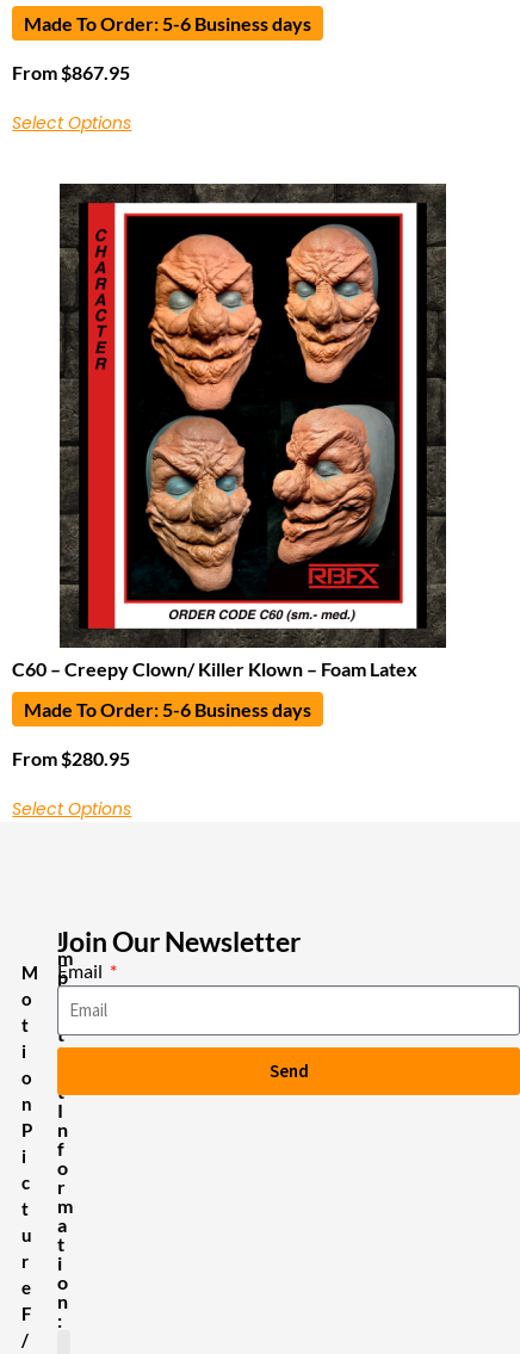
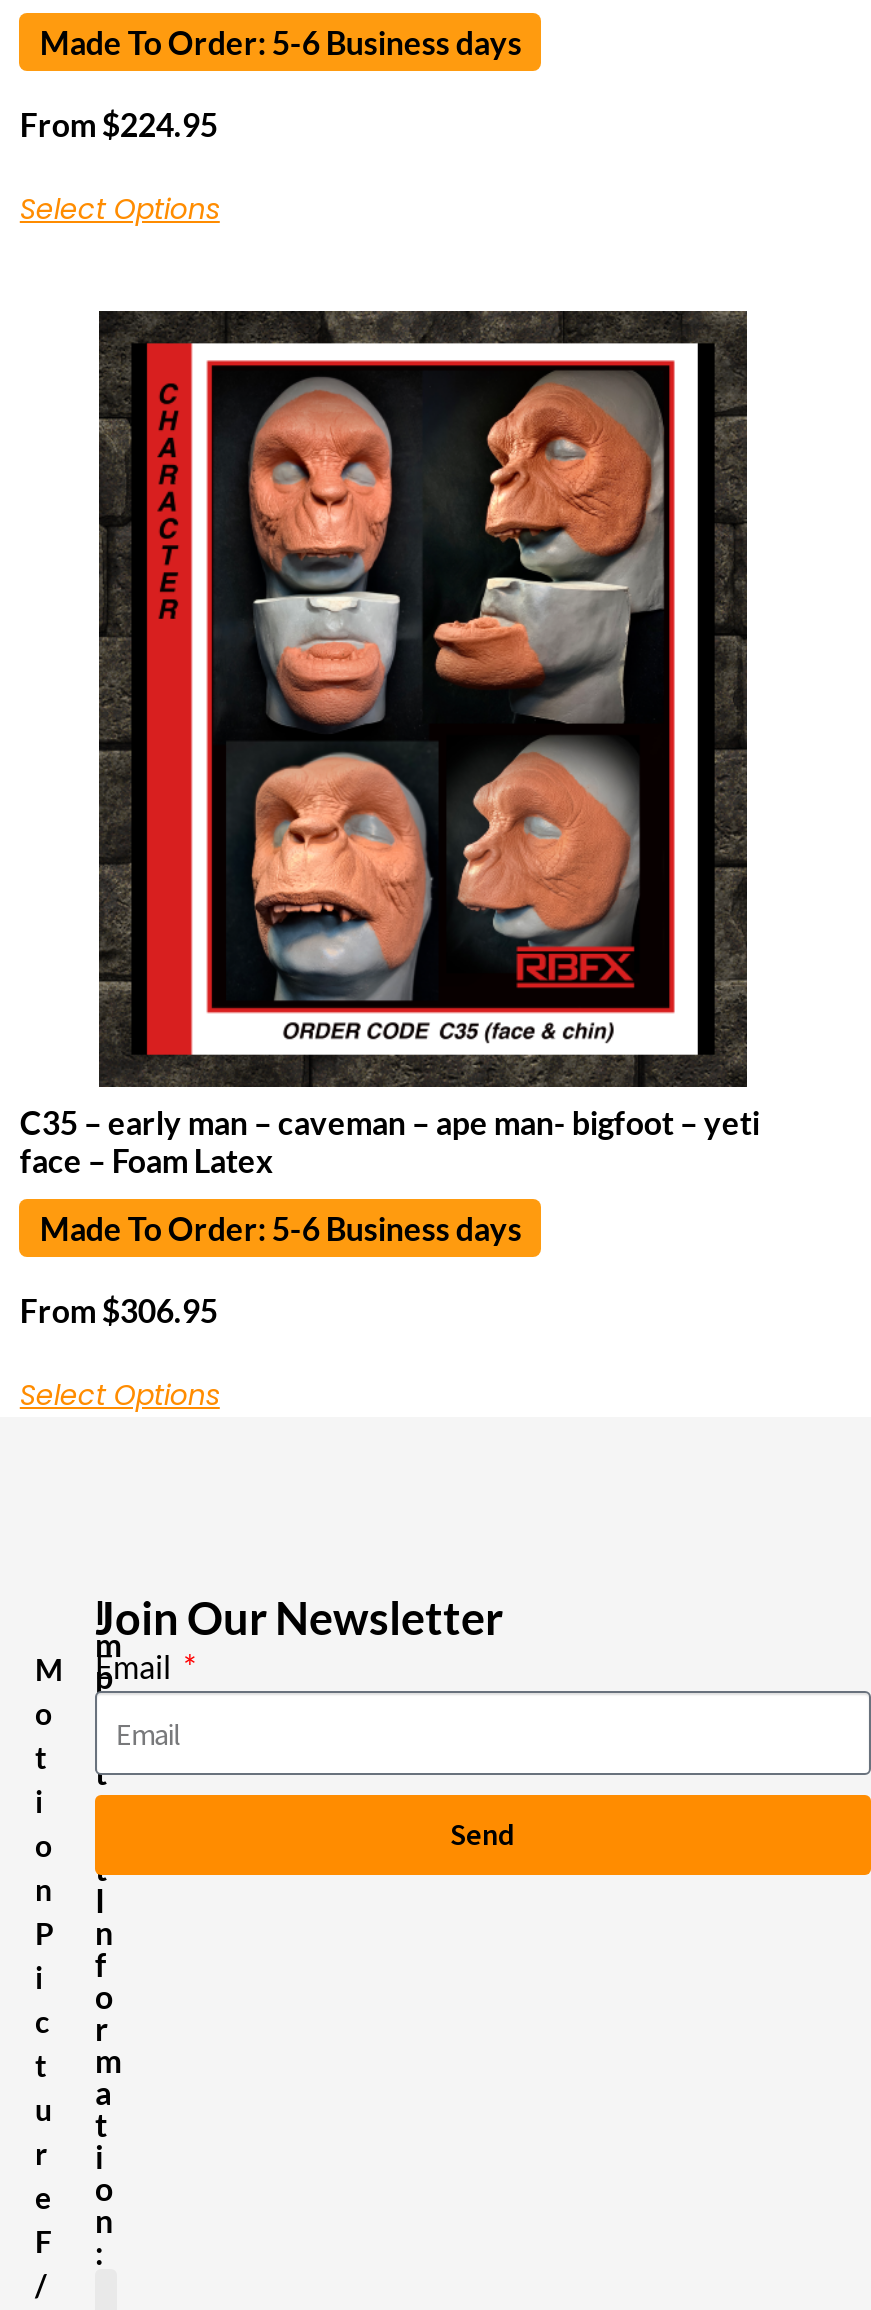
- From $867.95
+ From $224.95

- [image]
- C60 – Creepy Clown/ Killer Klown – Foam Latex
+ [image]
+ C35 – early man – caveman – ape man- bigfoot – yeti
+ face – Foam Latex

- From $280.95
+ From $306.95
